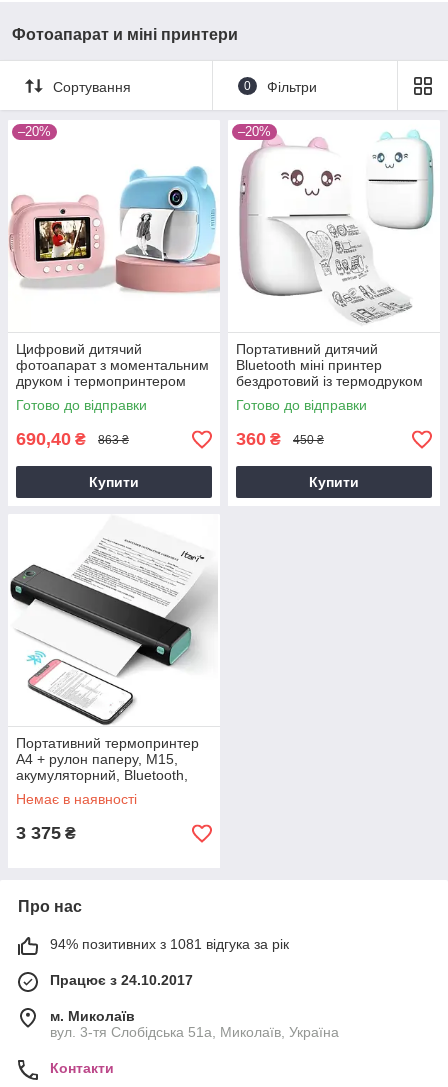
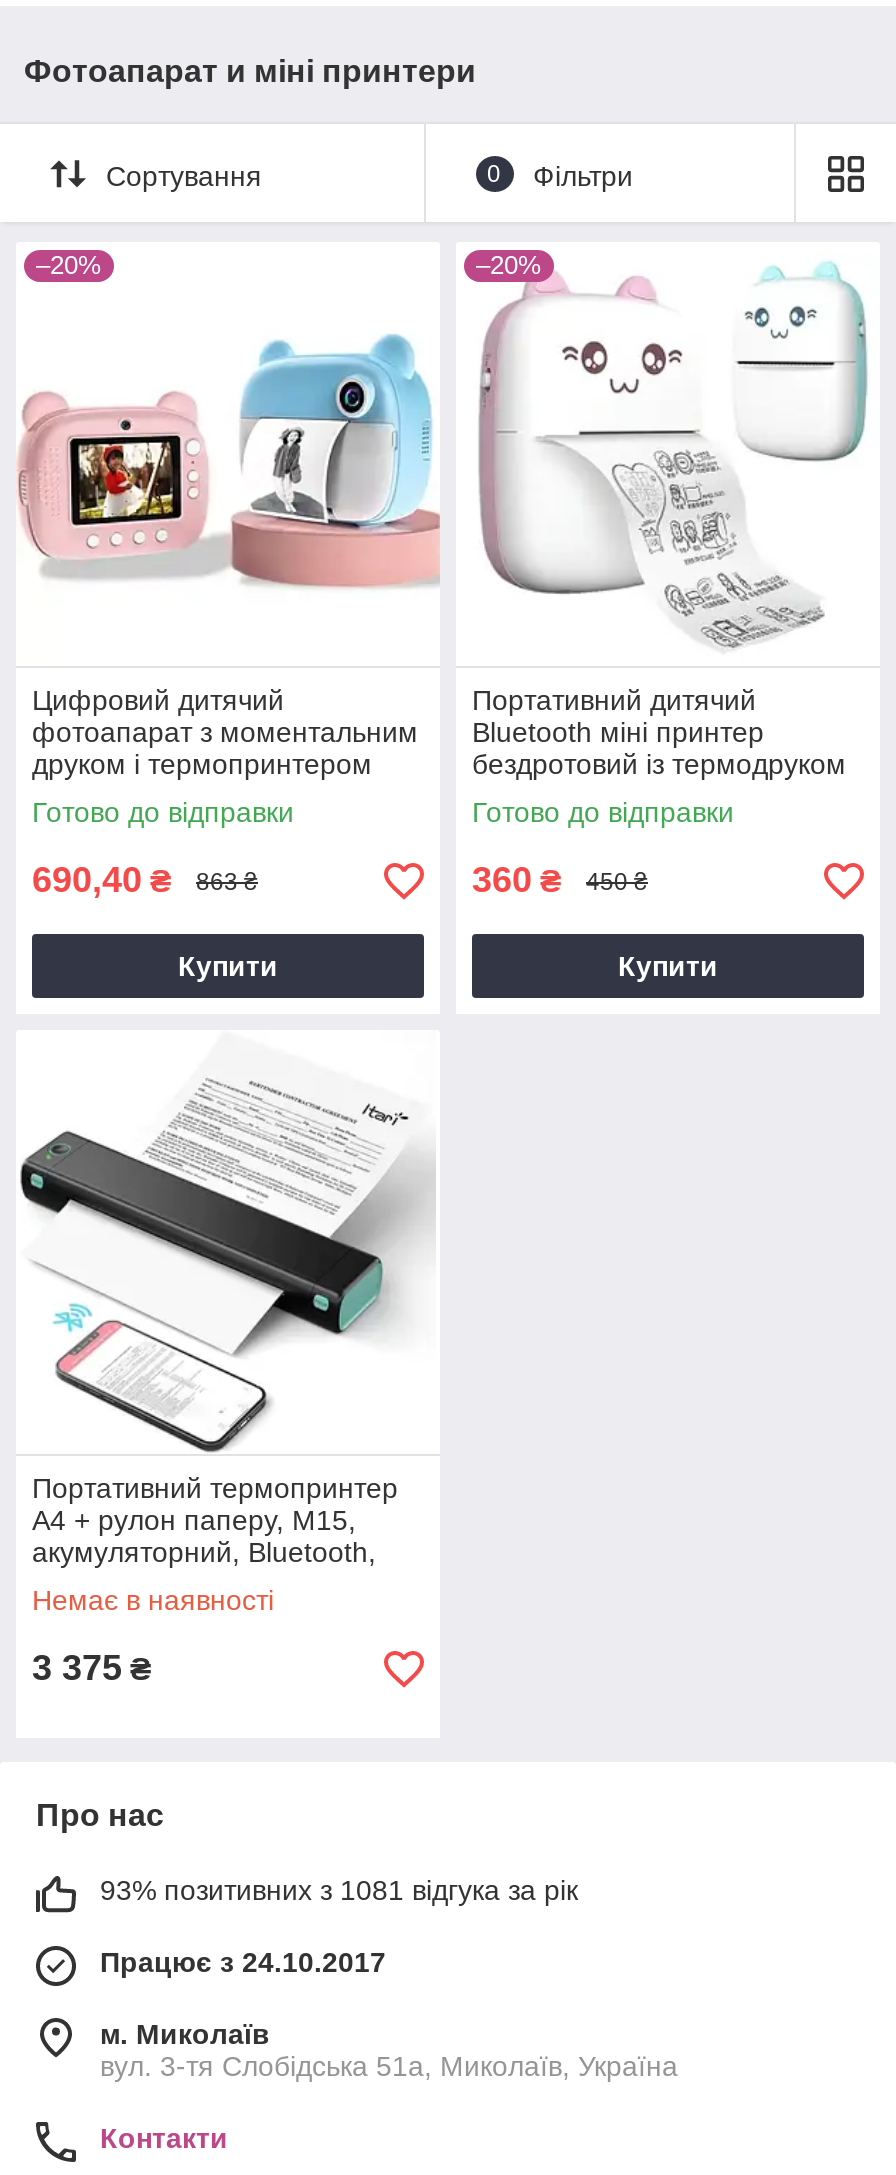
- 94% позитивних з 1081 відгука за рік
+ 93% позитивних з 1081 відгука за рік
